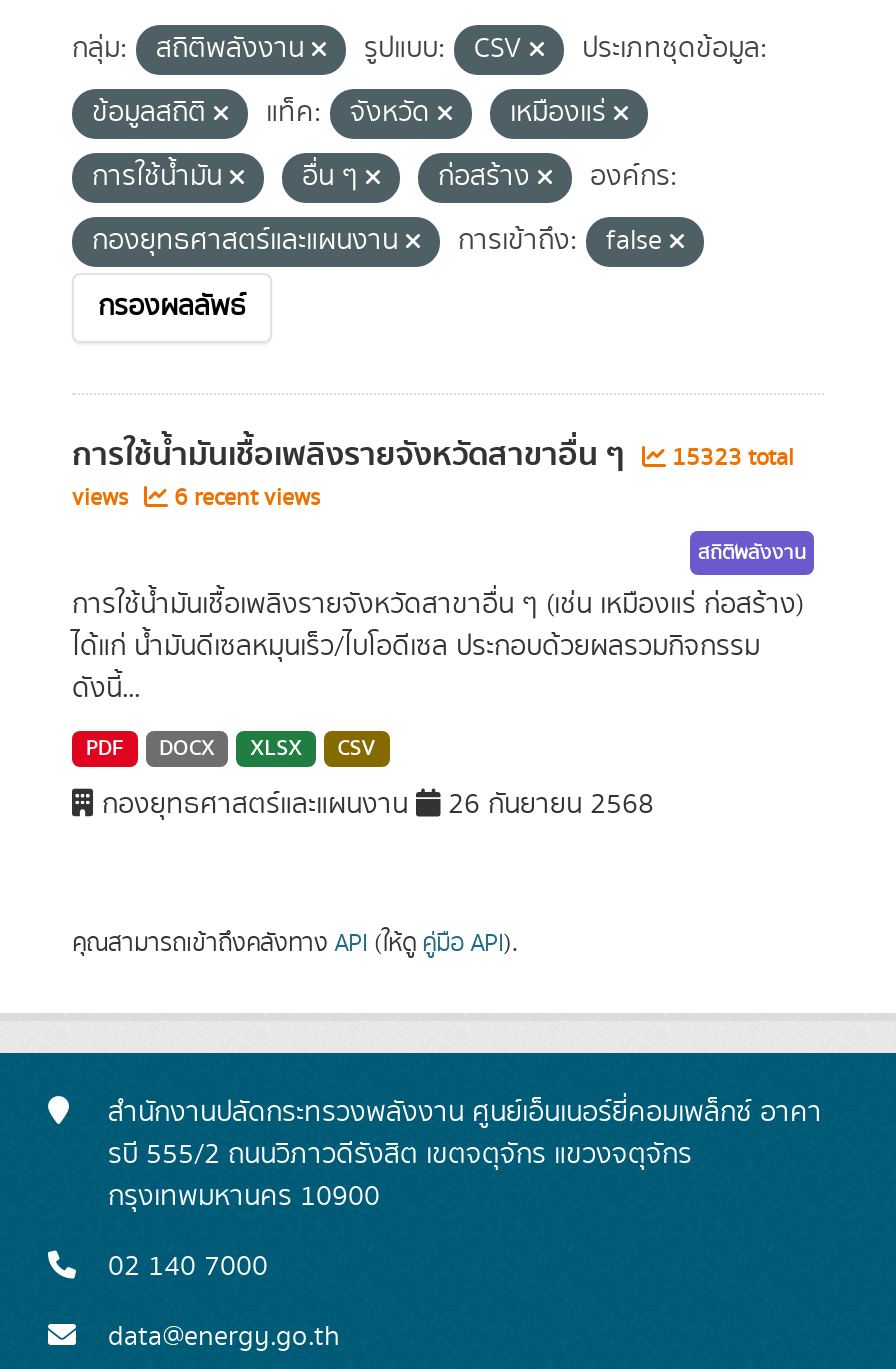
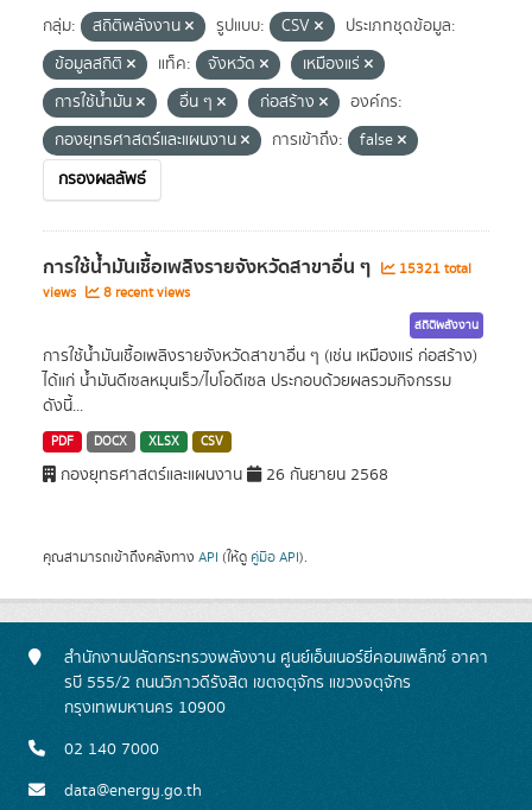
- การใช้น้ำมันเชื้อเพลิงรายจังหวัดสาขาอื่น ๆ 15323 total
+ การใช้น้ำมันเชื้อเพลิงรายจังหวัดสาขาอื่น ๆ 15321 total

- views 6 recent views
+ views 8 recent views
